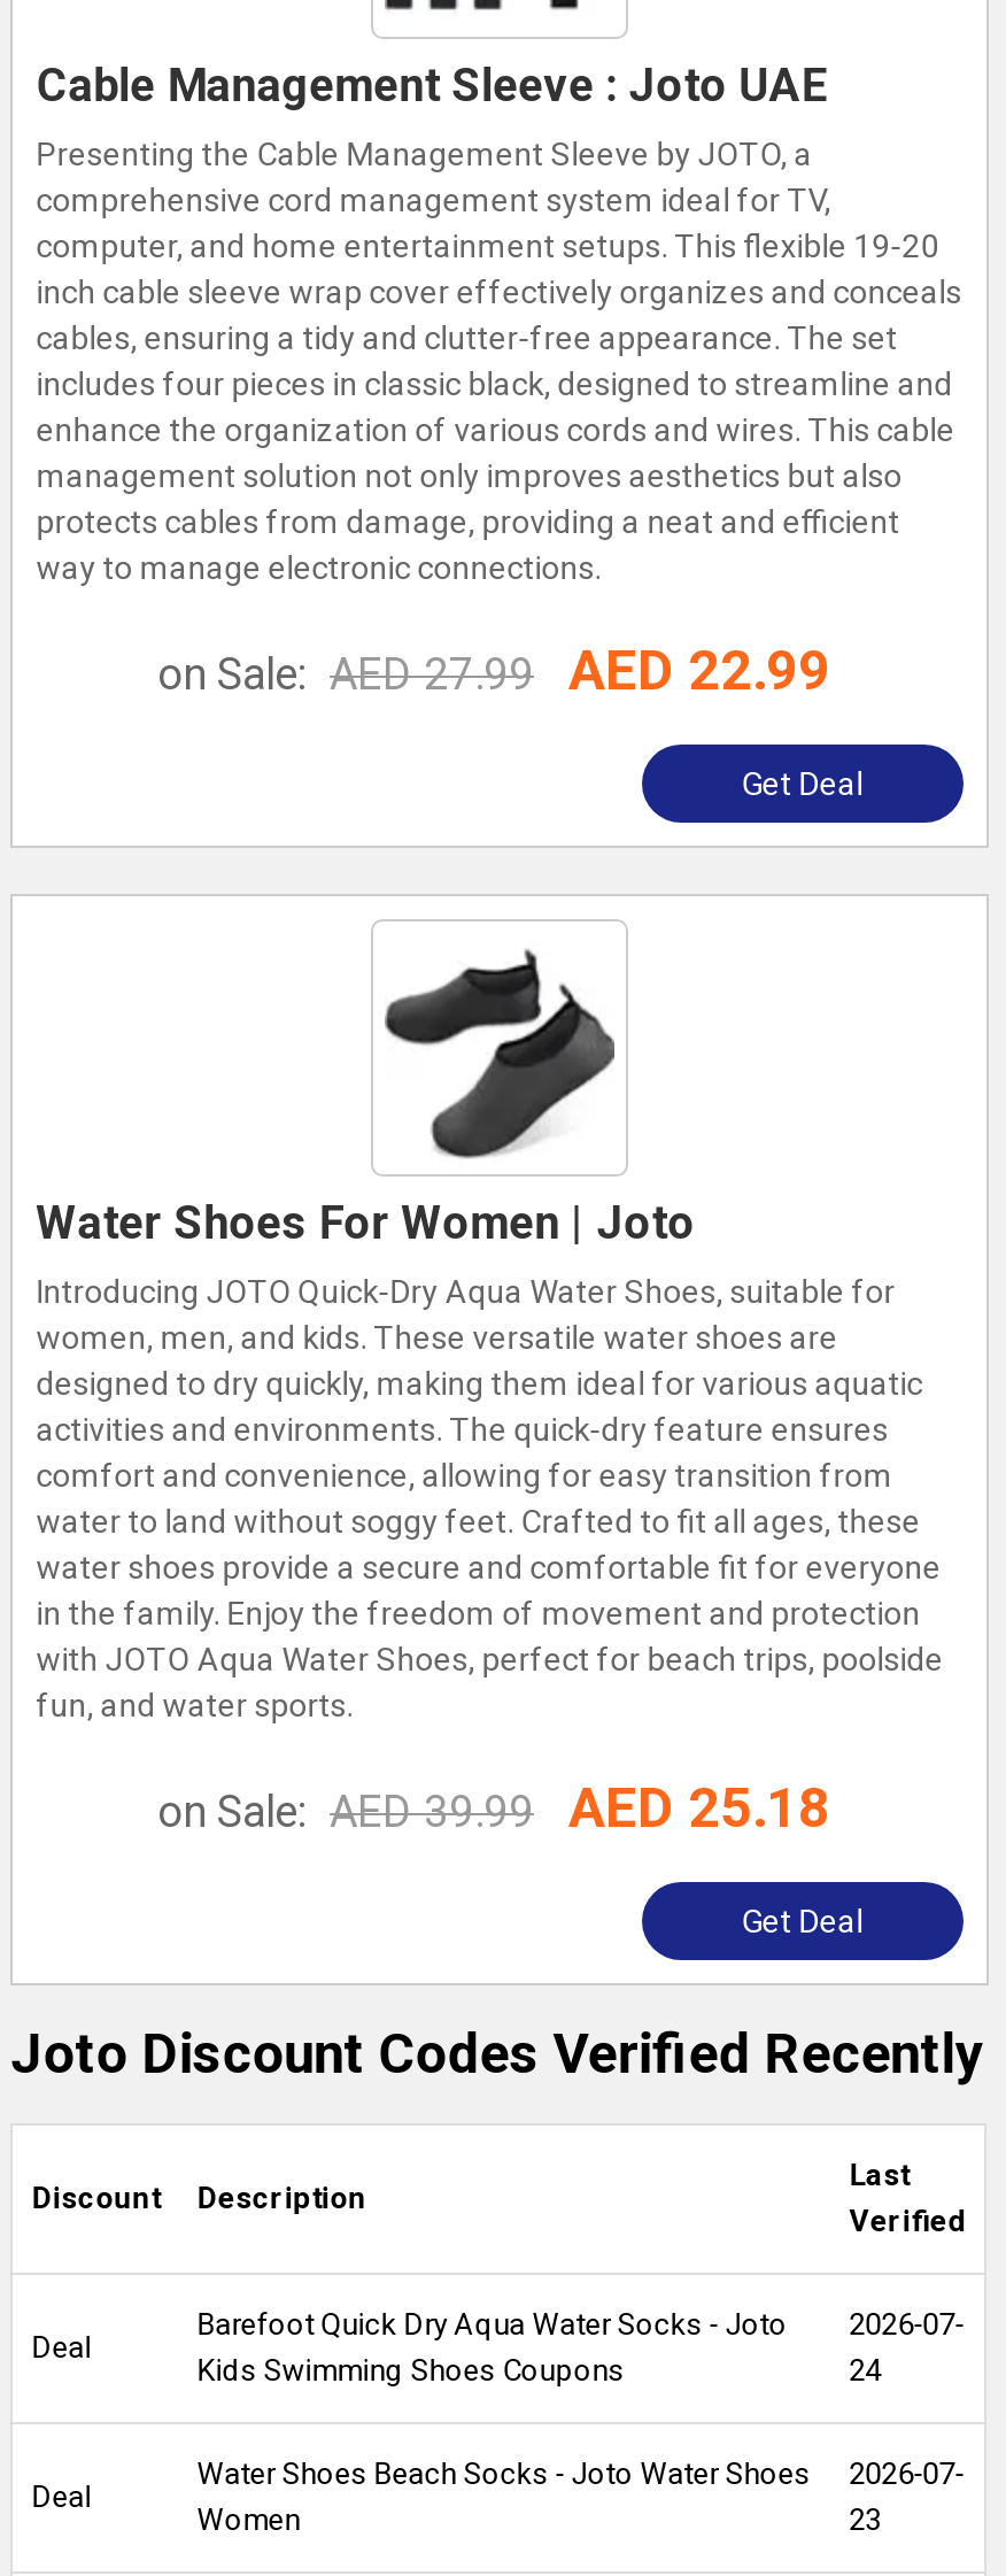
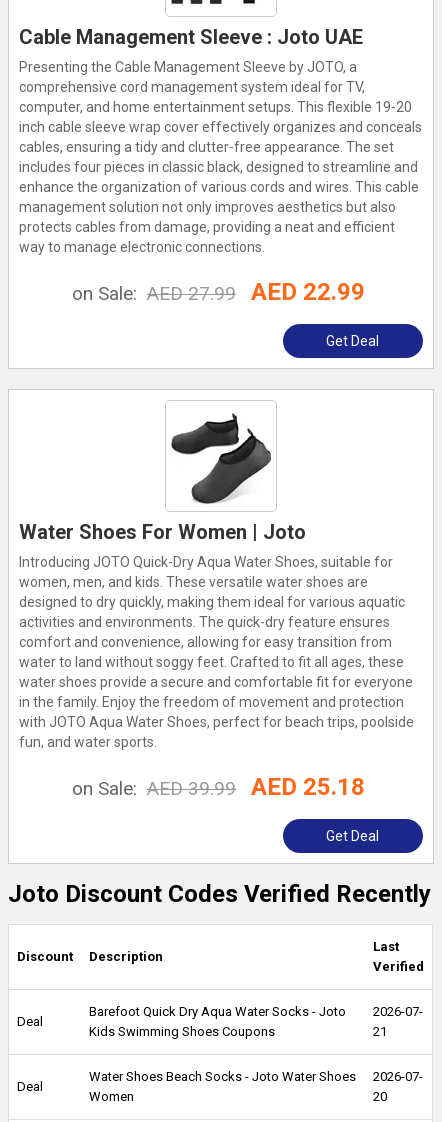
- 24
+ 21

- 23
+ 20
